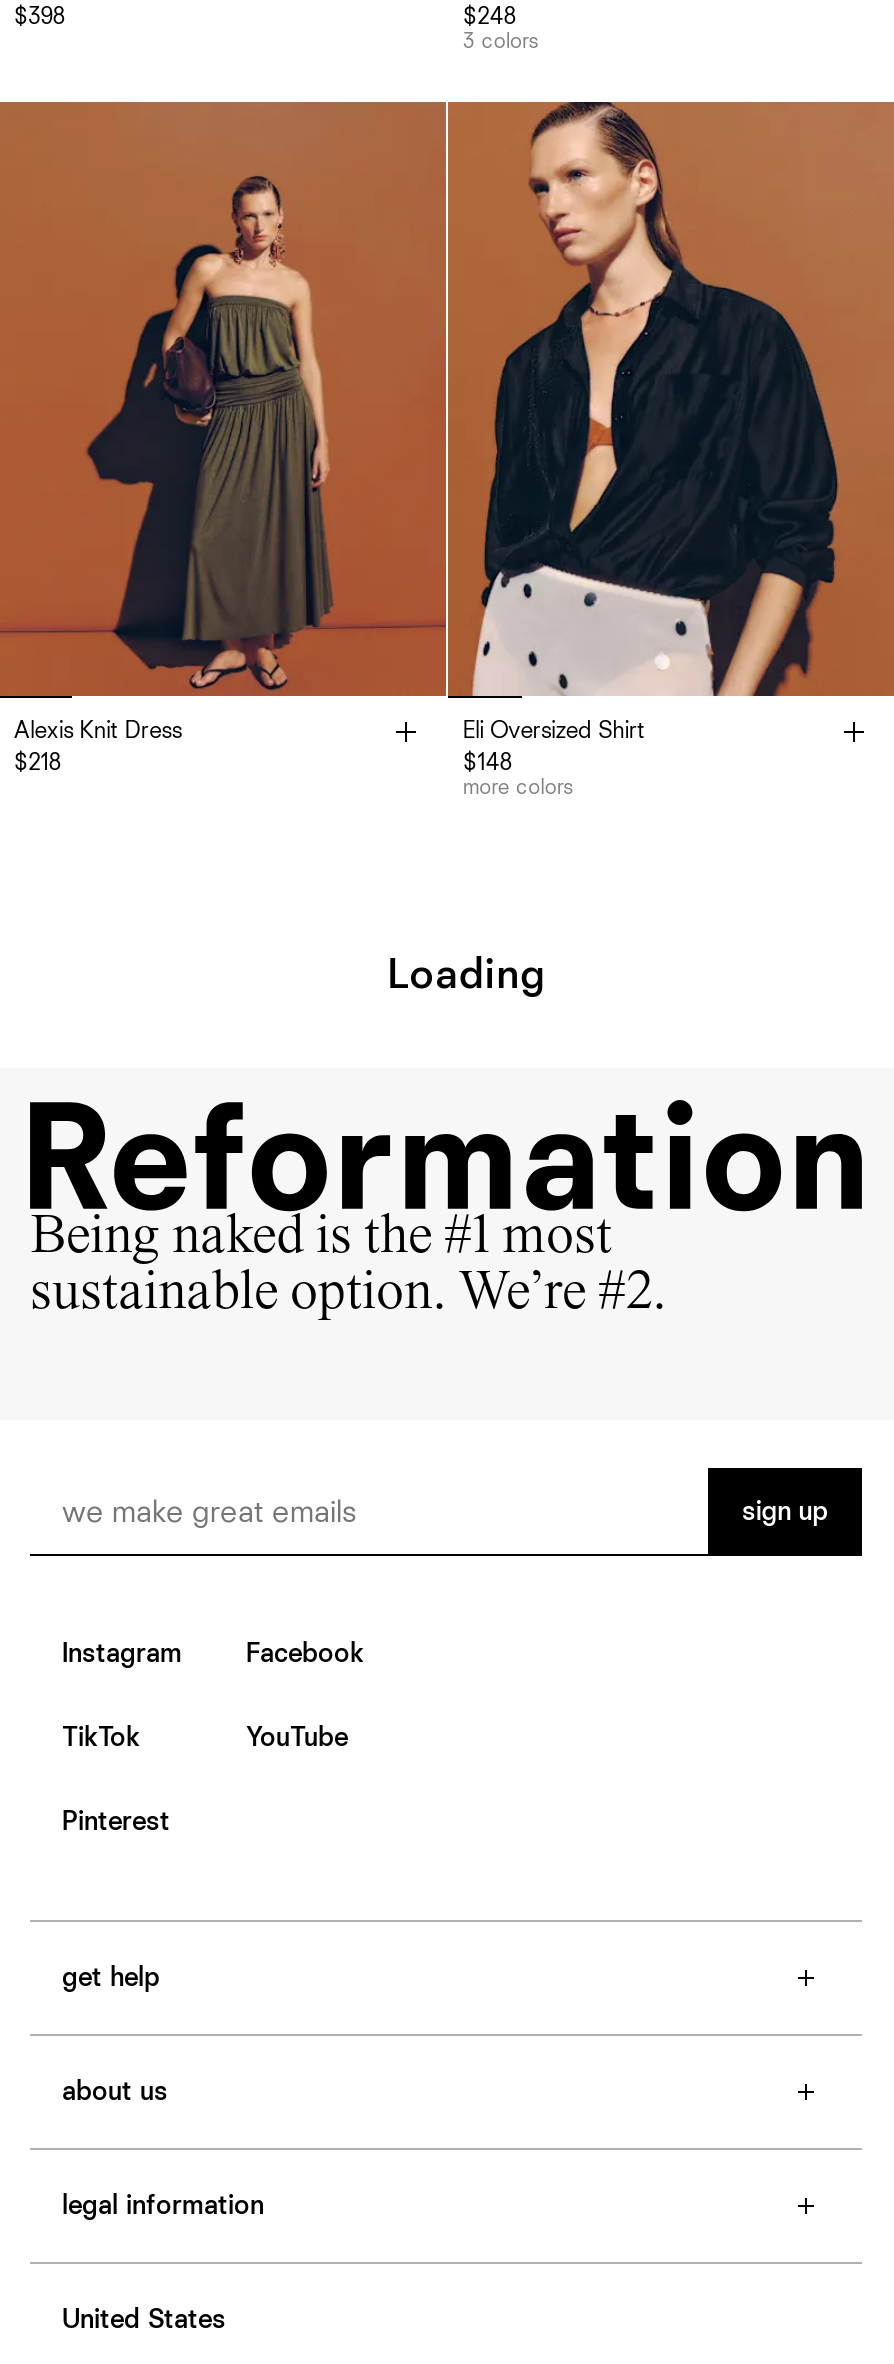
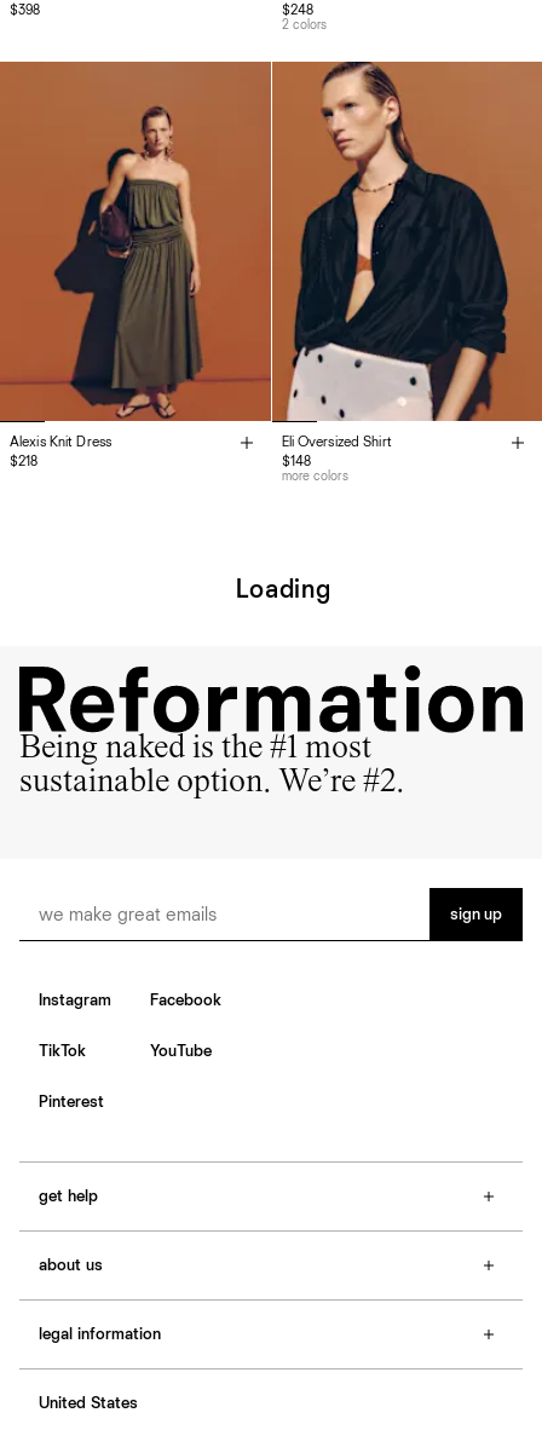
- 3 colors
+ 2 colors
